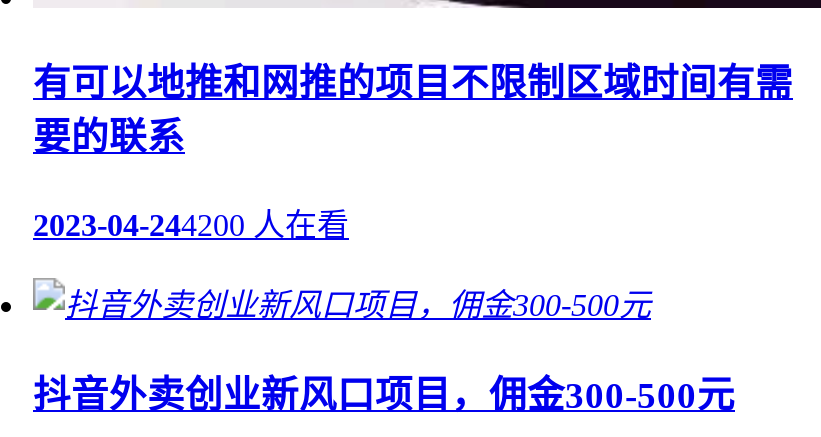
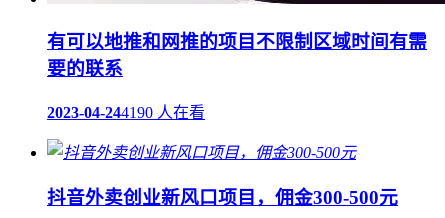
- 2023-04-244200 人在看
+ 2023-04-244190 人在看
